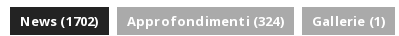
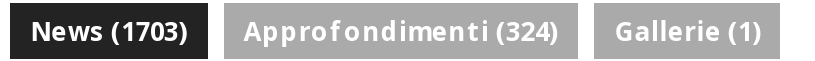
- News (1702) Approfondimenti (324) Gallerie (1)
+ News (1703) Approfondimenti (324) Gallerie (1)
